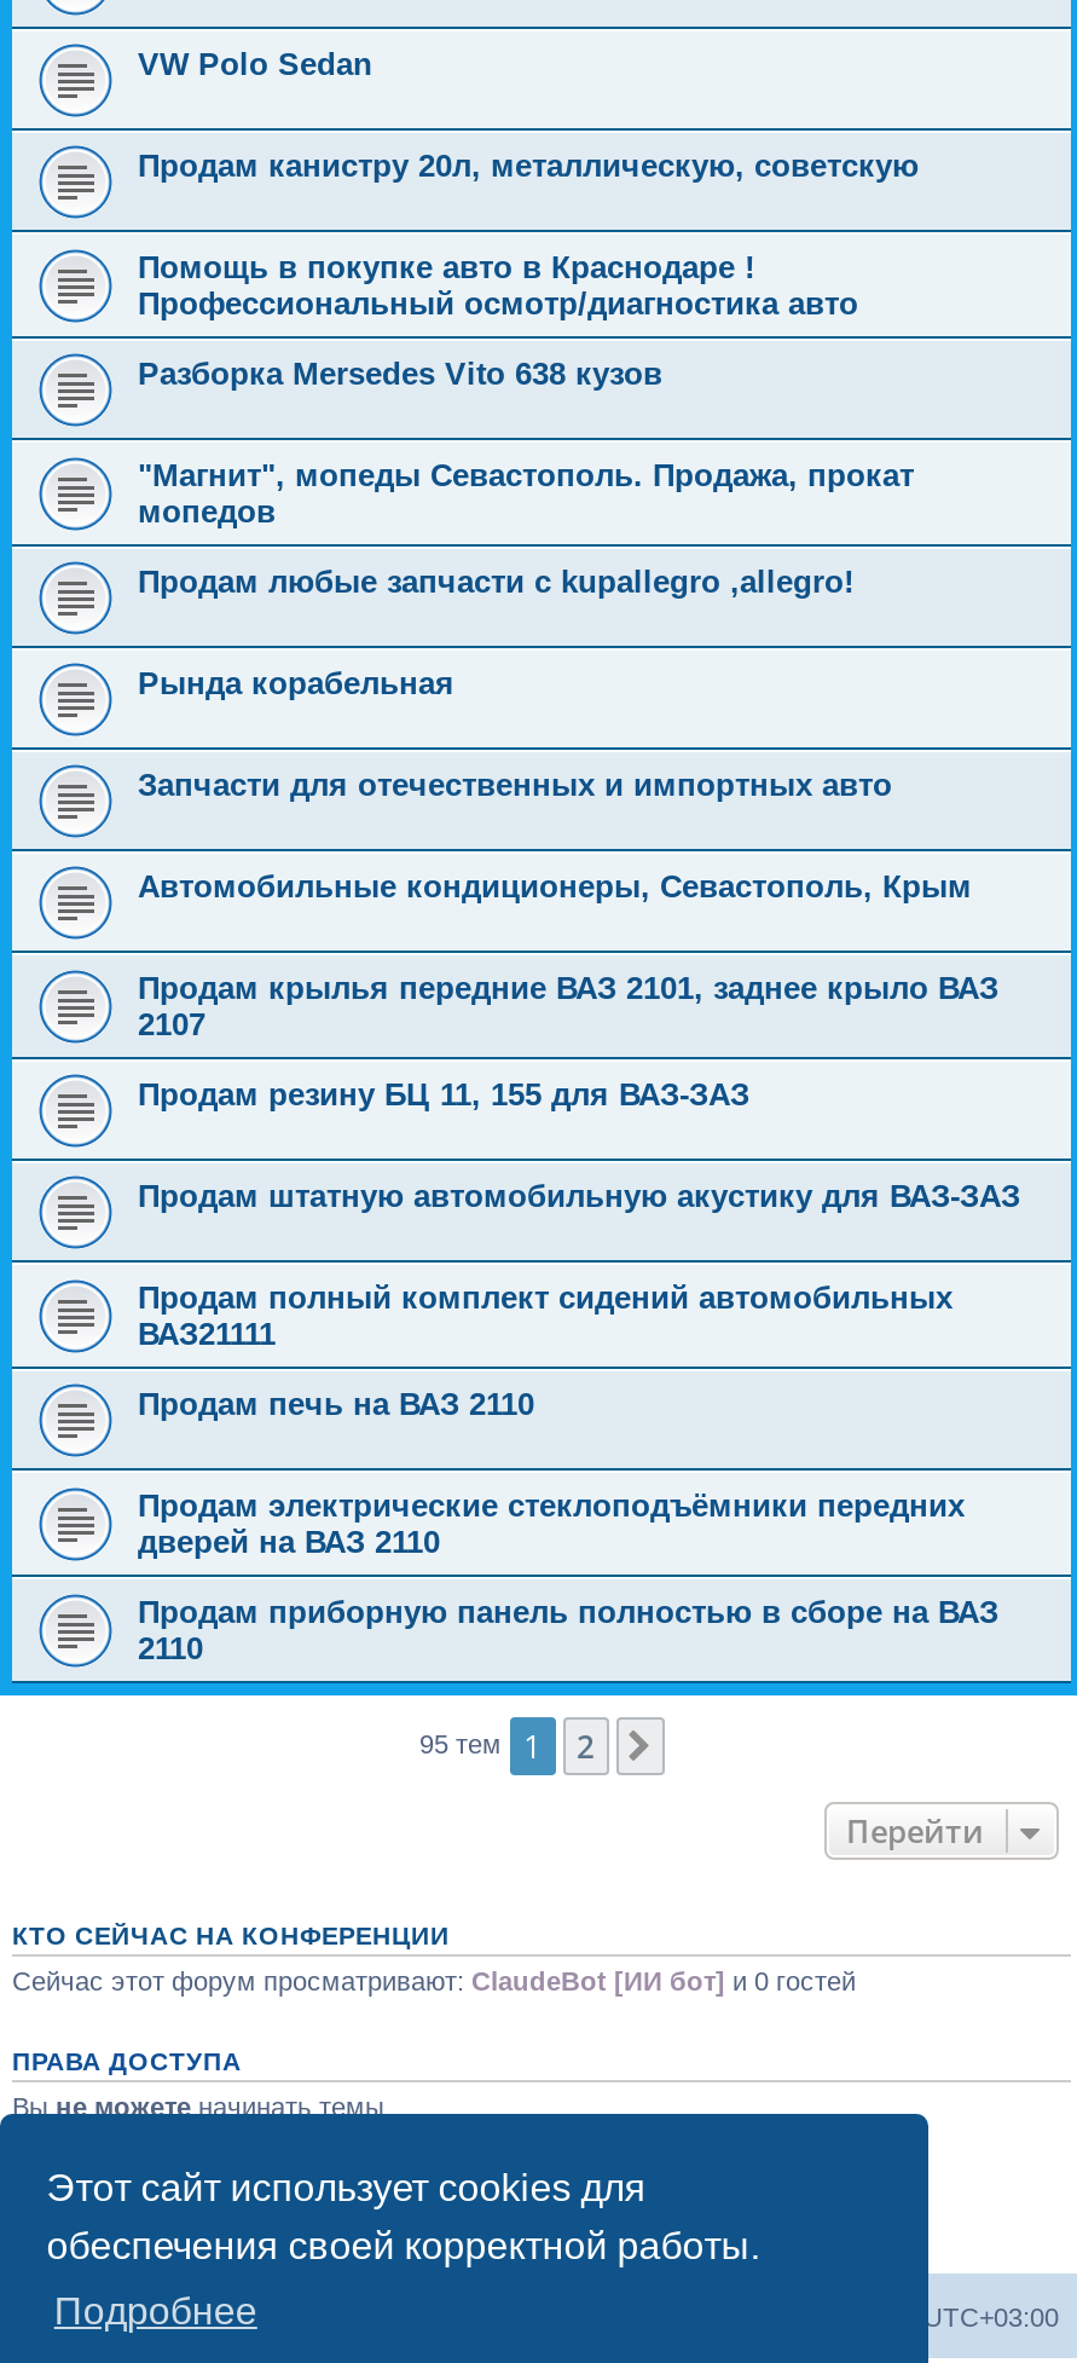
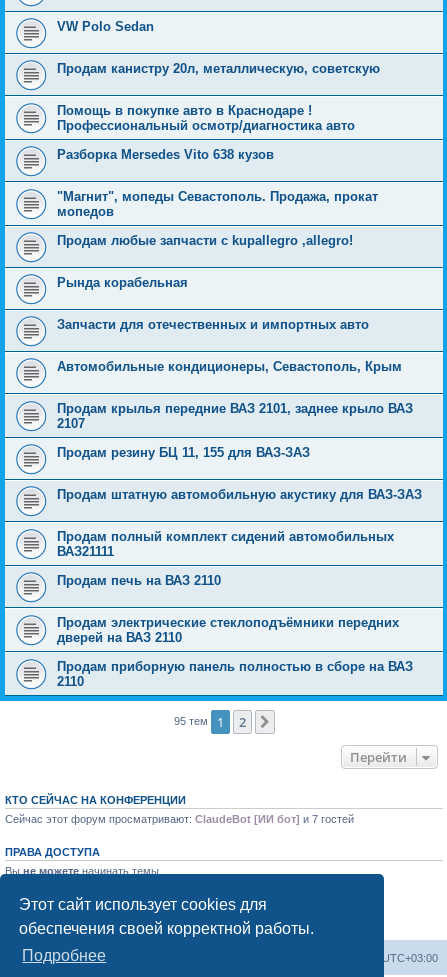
- Сейчас этот форум просматривают: ClaudeBot [ИИ бот] и 0 гостей
+ Сейчас этот форум просматривают: ClaudeBot [ИИ бот] и 7 гостей
